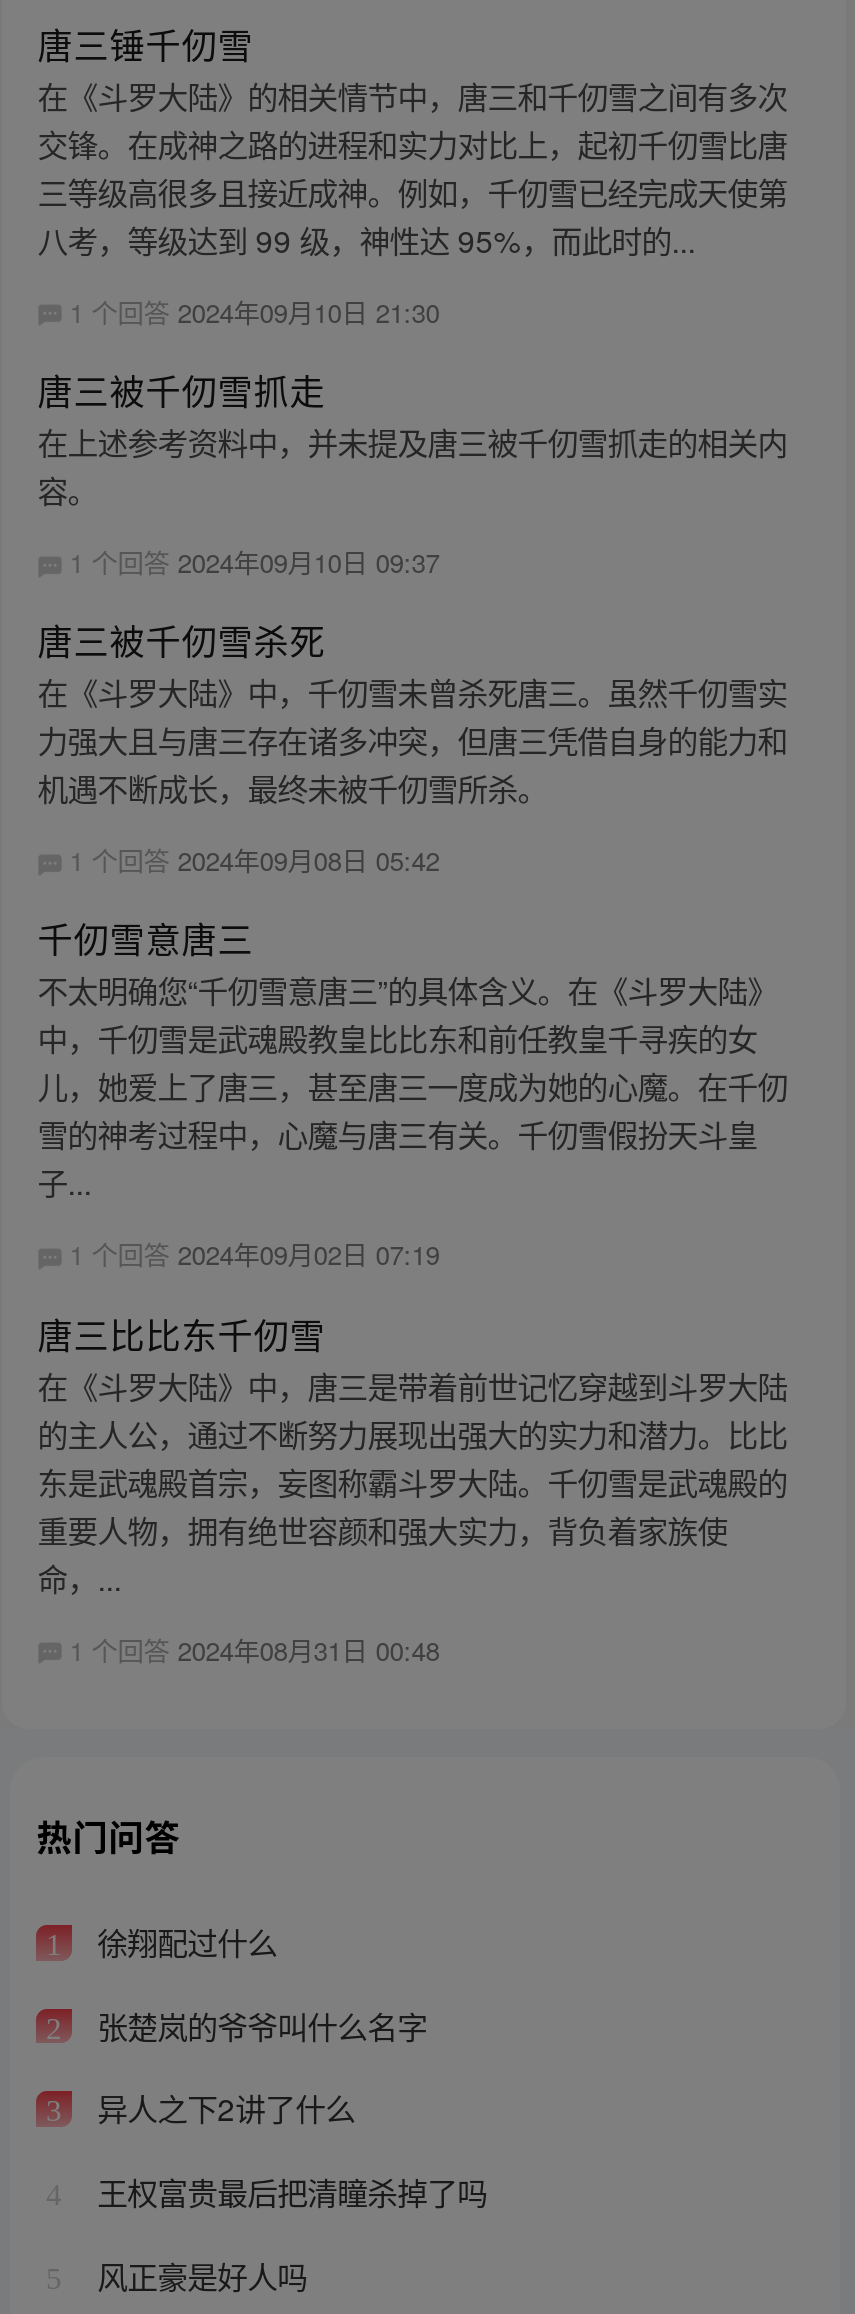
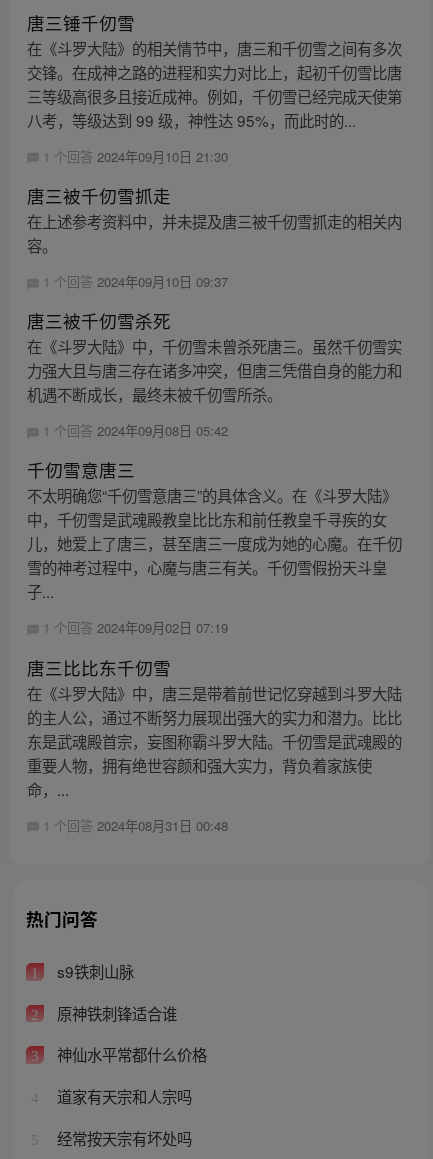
- 徐翔配过什么
+ s9铁刺山脉

- 张楚岚的爷爷叫什么名字
+ 原神铁刺锋适合谁

- 异人之下2讲了什么
+ 神仙水平常都什么价格

- 王权富贵最后把清瞳杀掉了吗
+ 道家有天宗和人宗吗

- 风正豪是好人吗
+ 经常按天宗有坏处吗
